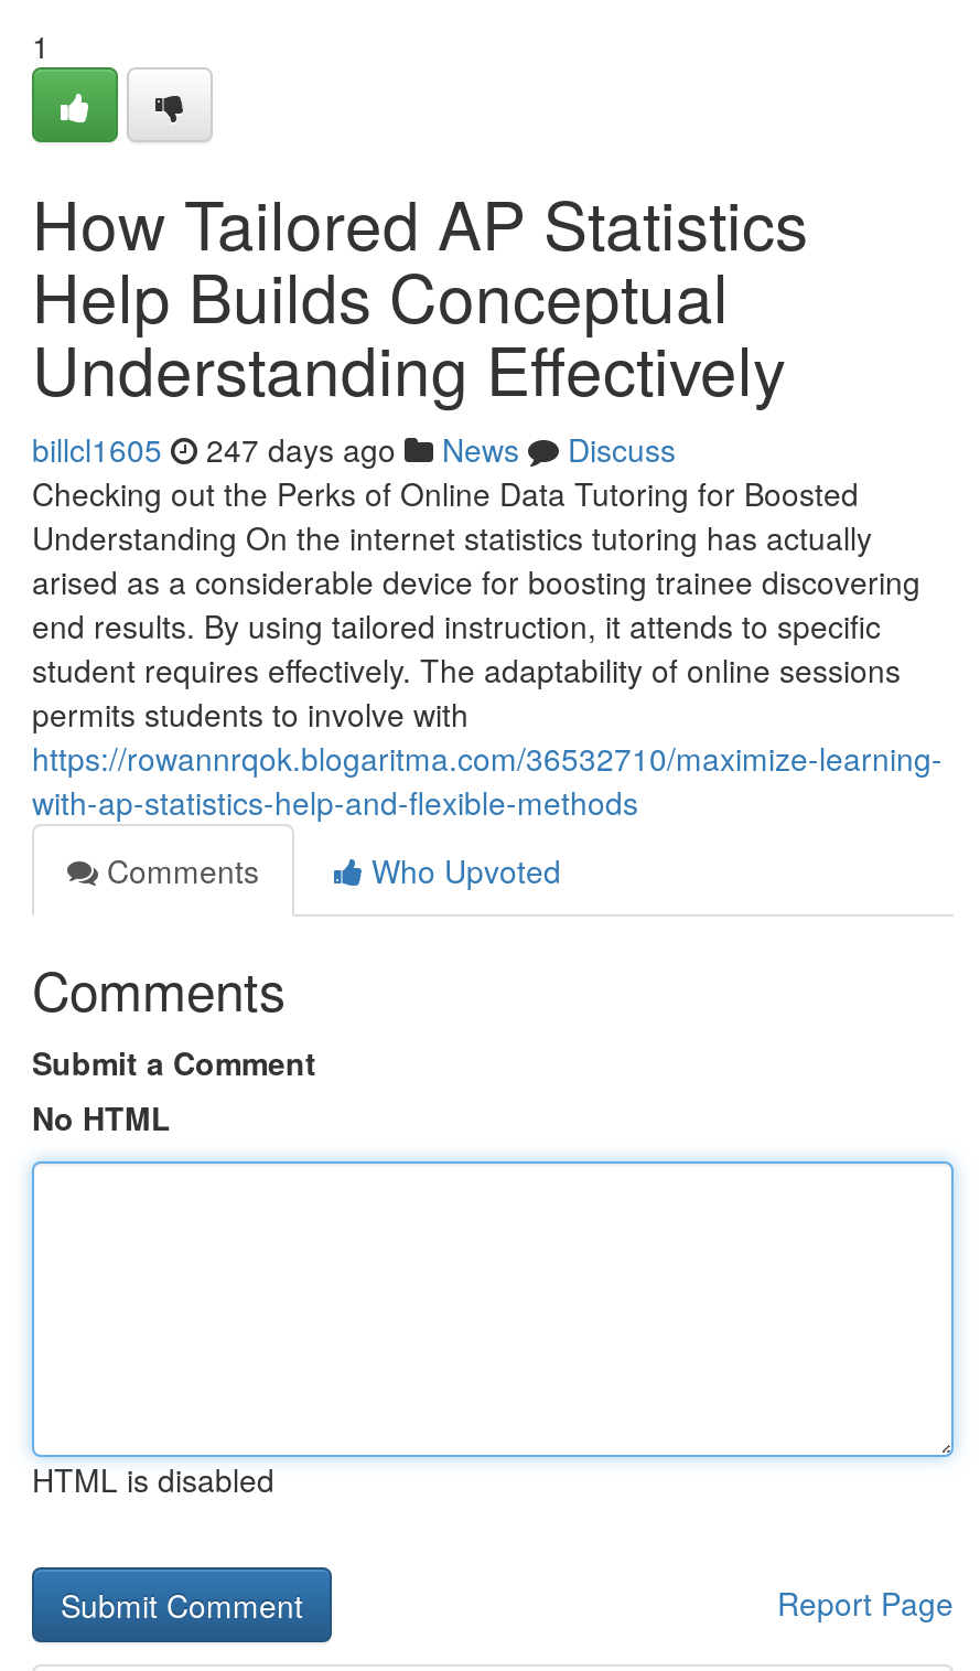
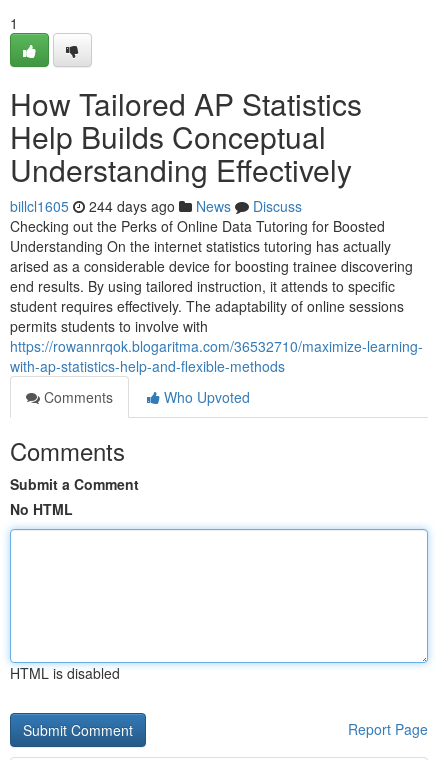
- billcl1605 247 days ago News Discuss
+ billcl1605 244 days ago News Discuss
